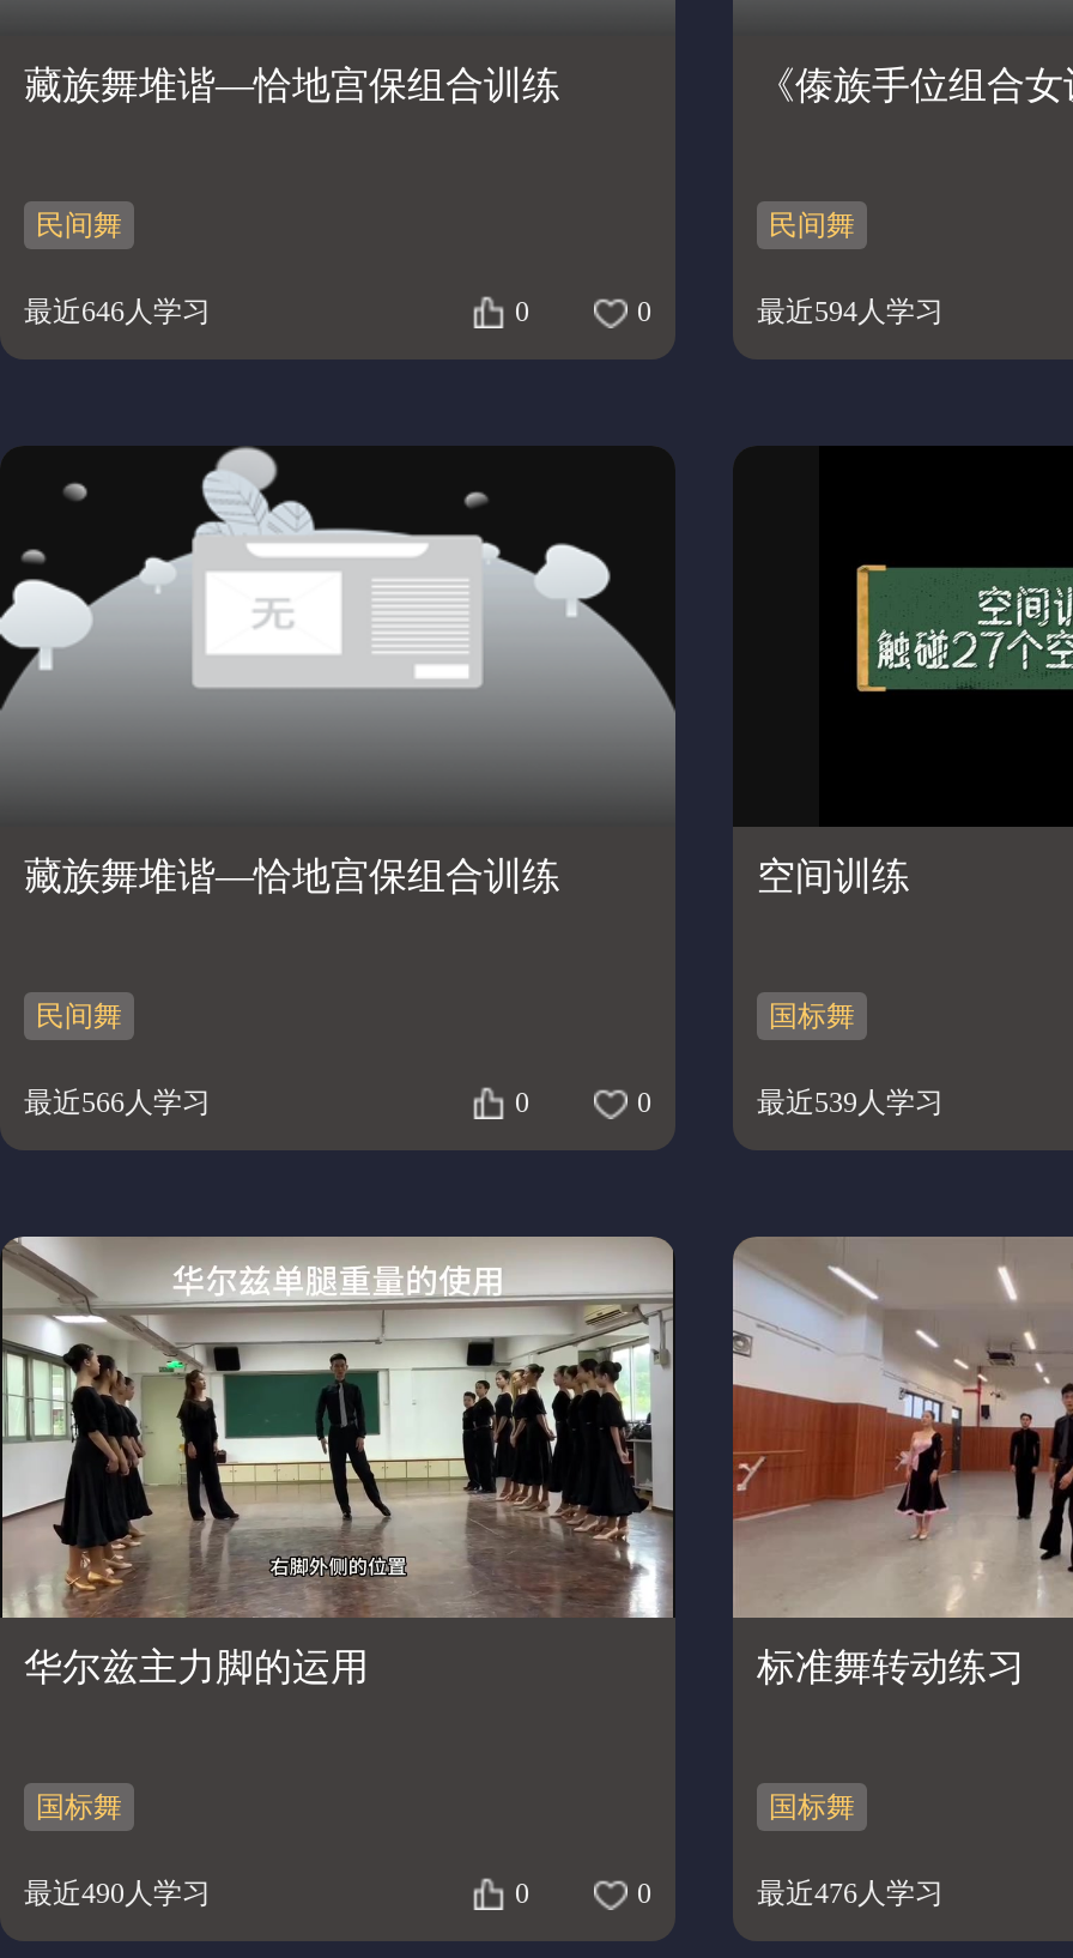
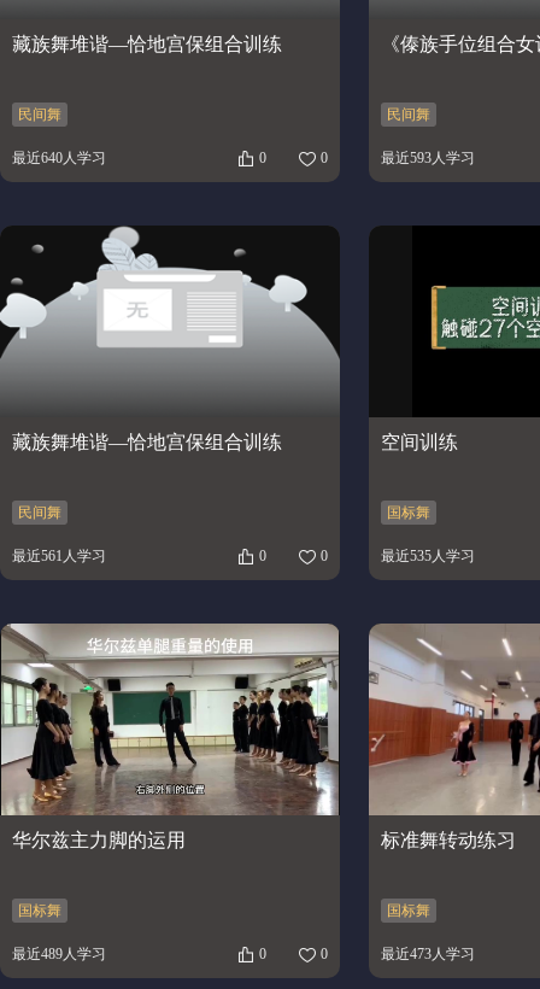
- 最近646人学习
+ 最近640人学习

- 最近594人学习
+ 最近593人学习

- 最近566人学习
+ 最近561人学习

- 最近539人学习
+ 最近535人学习

- 最近490人学习
+ 最近489人学习

- 最近476人学习
+ 最近473人学习
